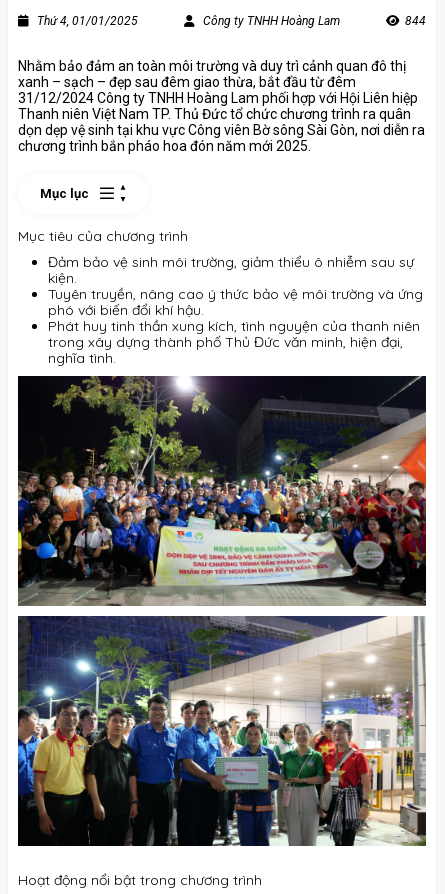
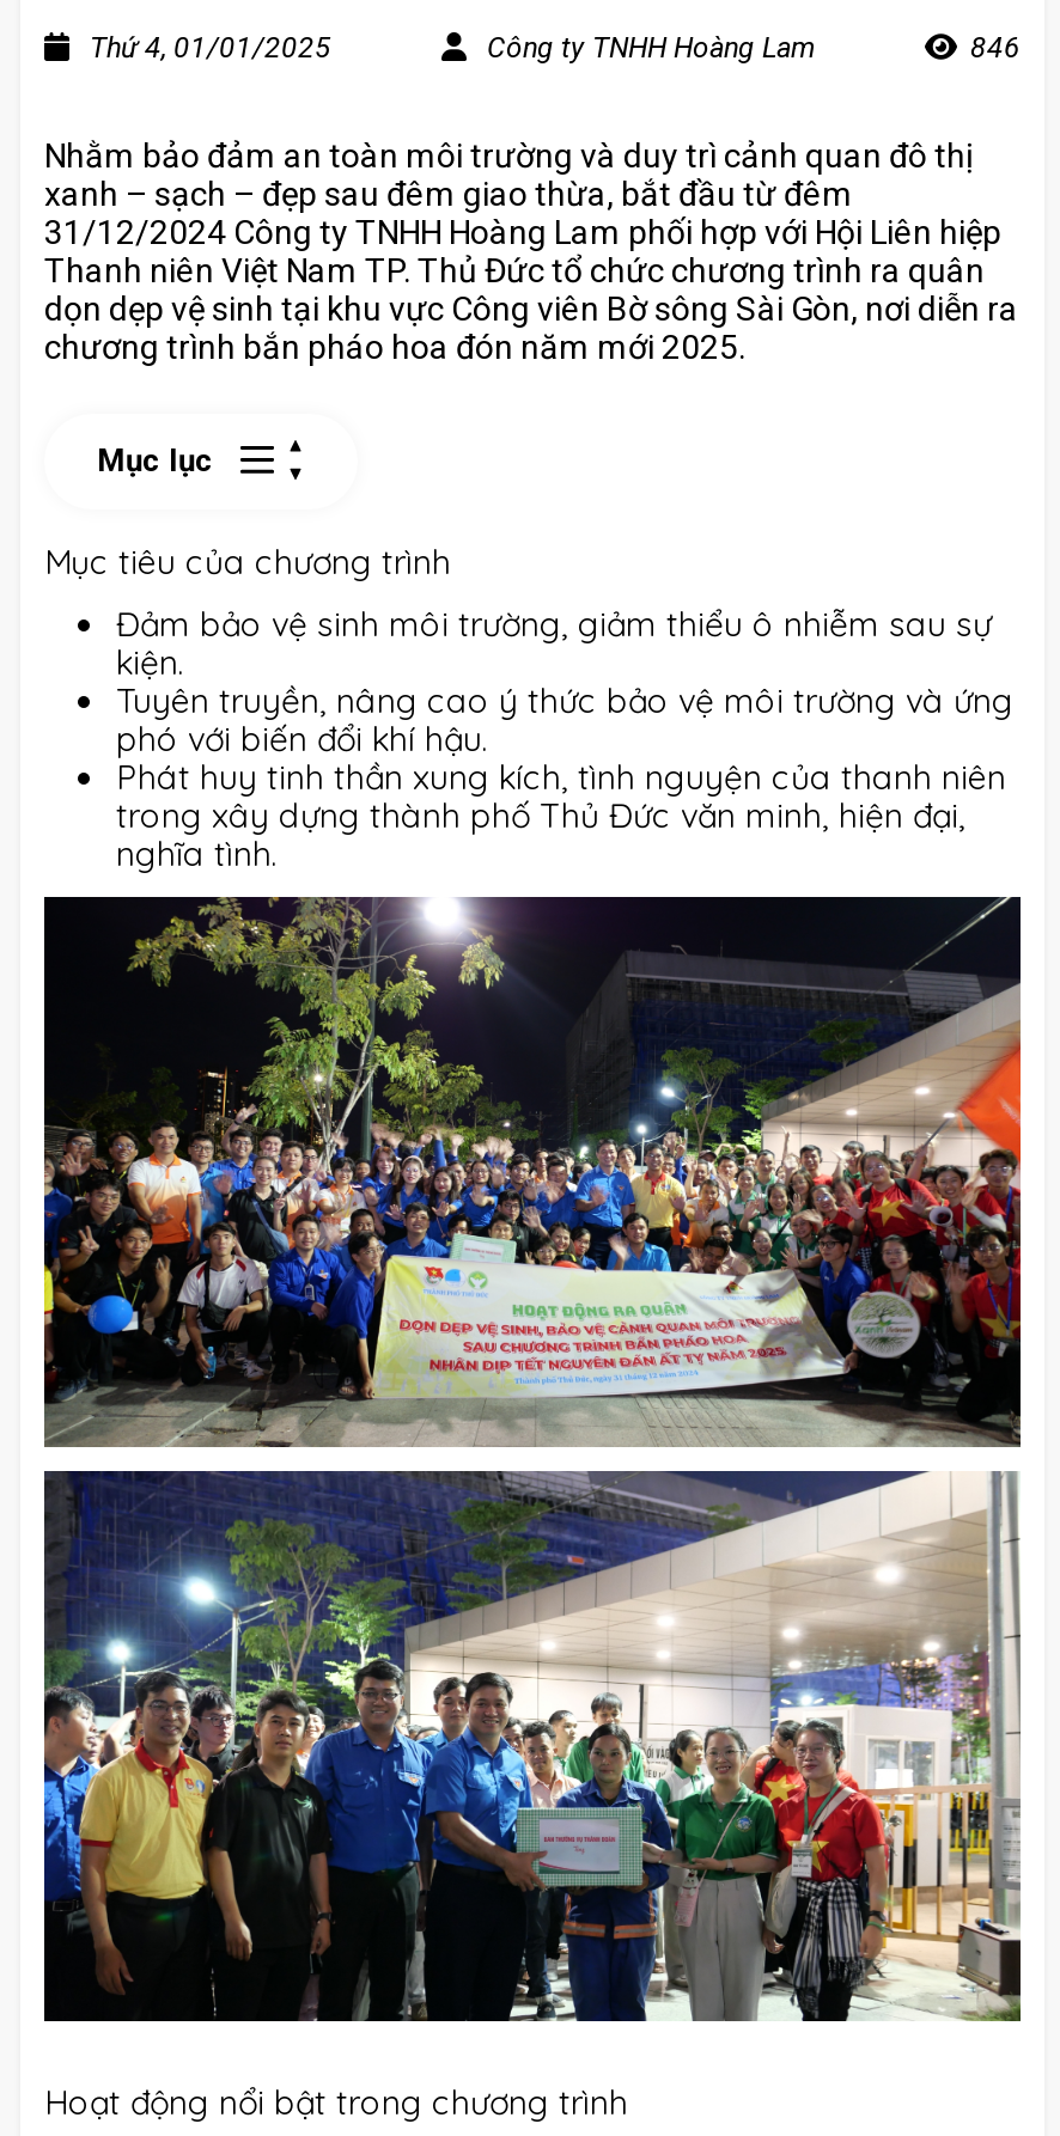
- 844
+ 846
